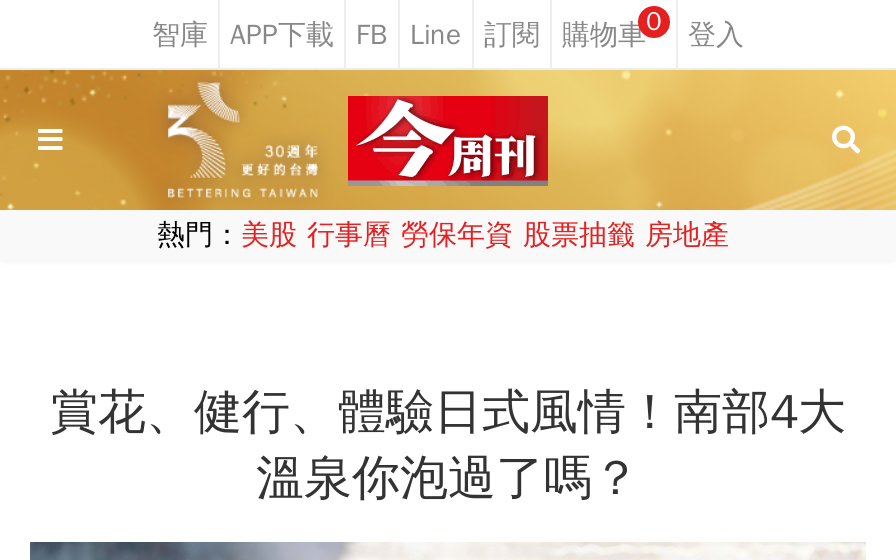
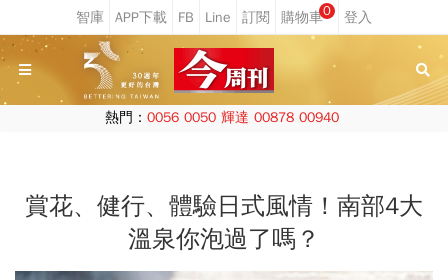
- 熱門：美股 行事曆 勞保年資 股票抽籤 房地產
+ 熱門：0056 0050 輝達 00878 00940
